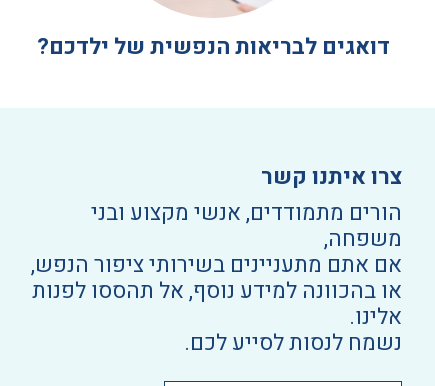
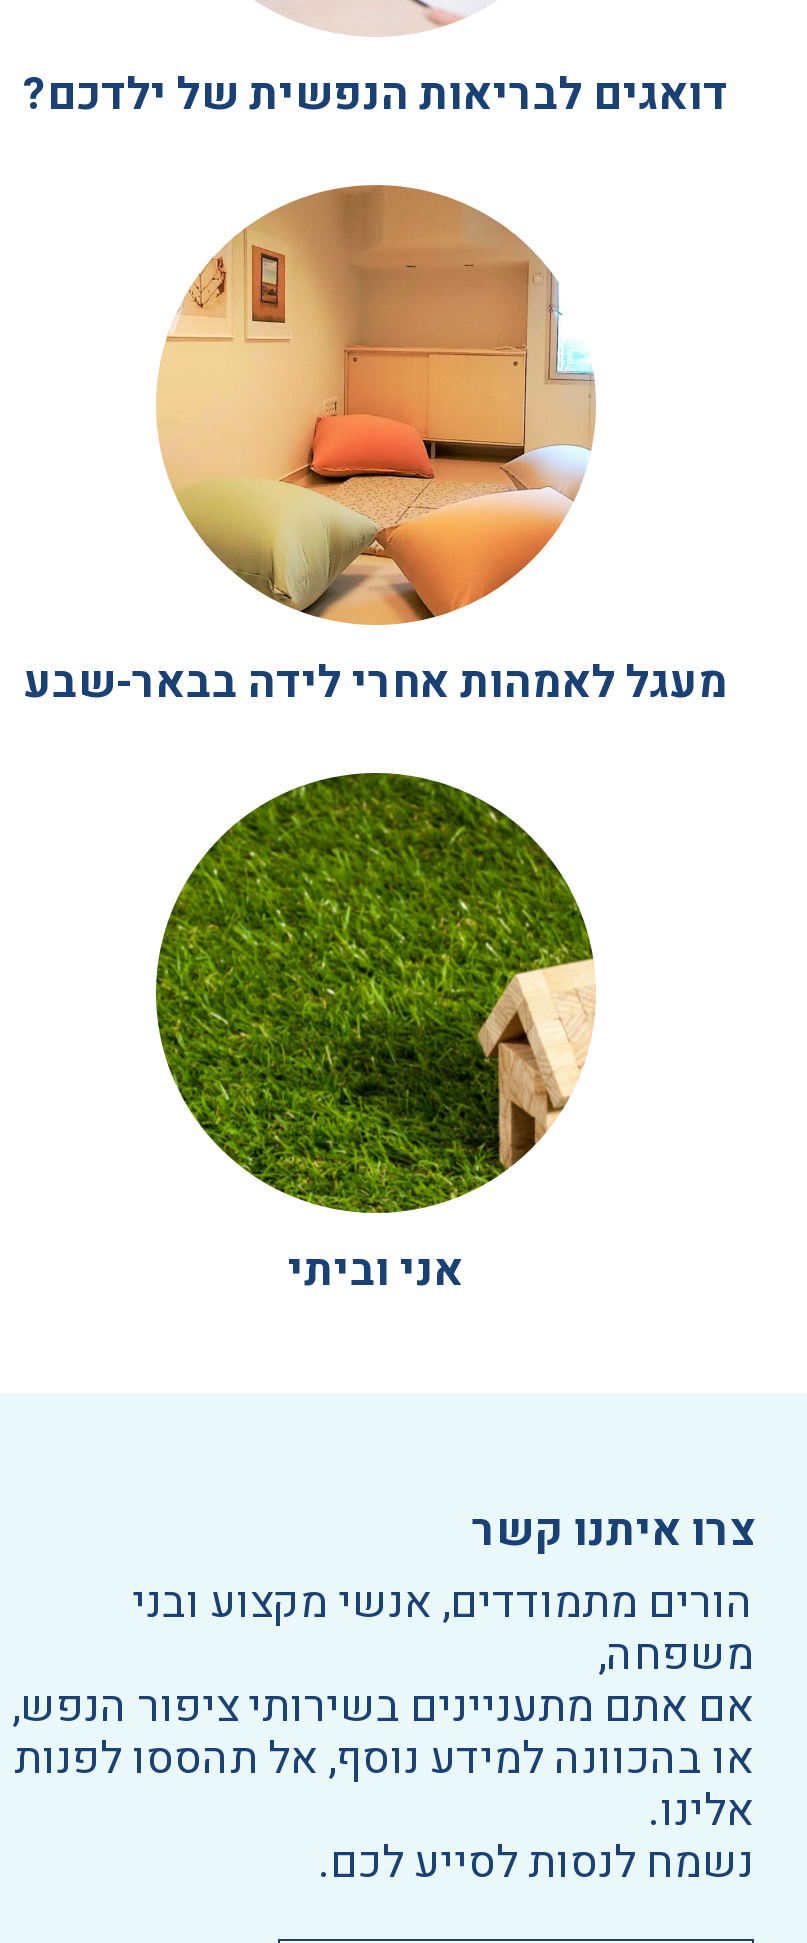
+ [image]
+ מעגל לאמהות אחרי לידה בבאר-שבע

+ [image]
+ אני וביתי
